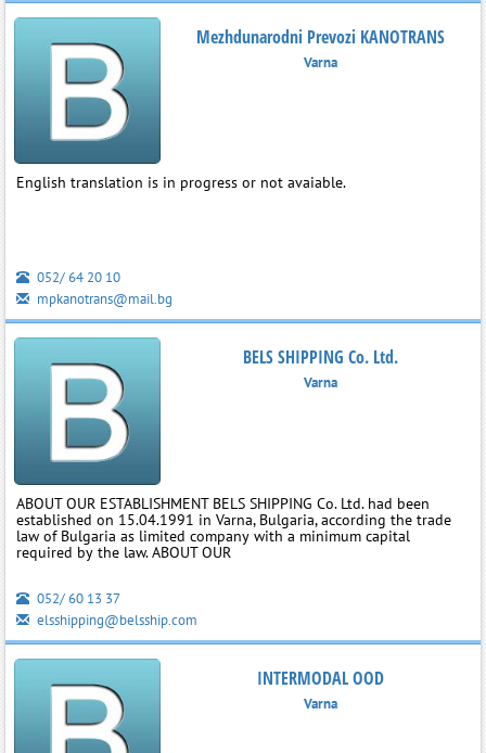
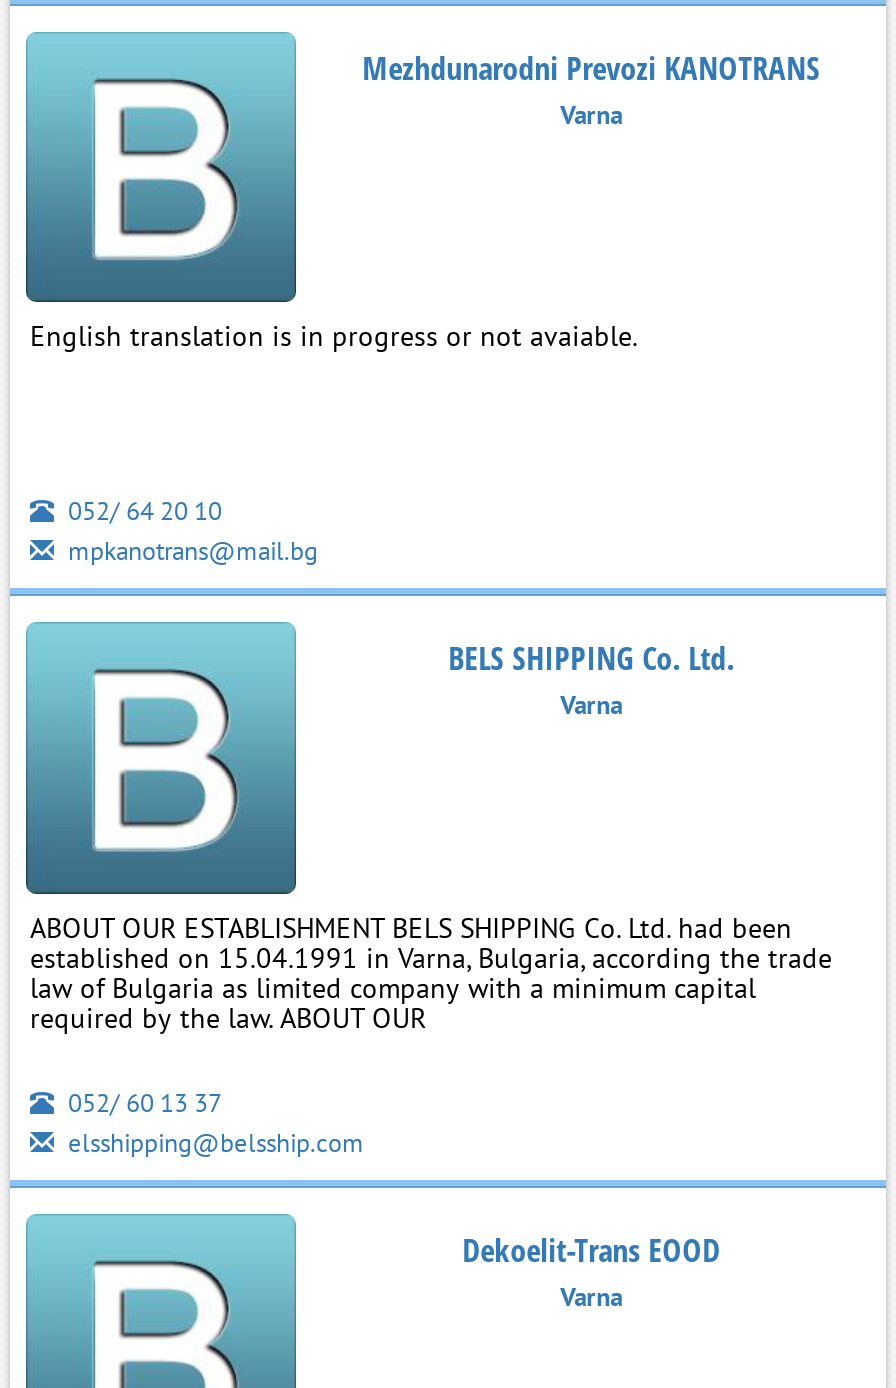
- INTERMODAL OOD
+ Dekoelit-Trans EOOD
